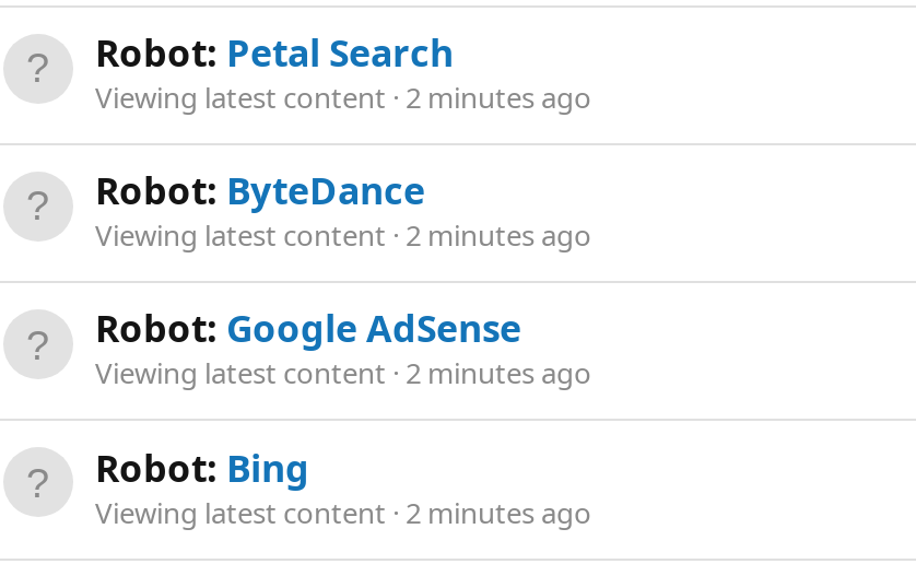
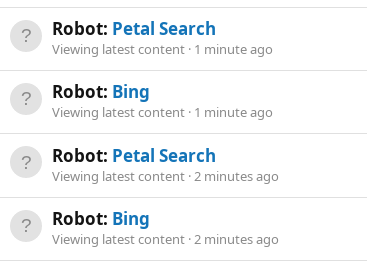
- Viewing latest content 2 minutes ago
+ Viewing latest content 1 minute ago

- Robot: ByteDance
+ Robot: Bing

- Viewing latest content 2 minutes ago
+ Viewing latest content 1 minute ago

- Robot: Google AdSense
+ Robot: Petal Search
